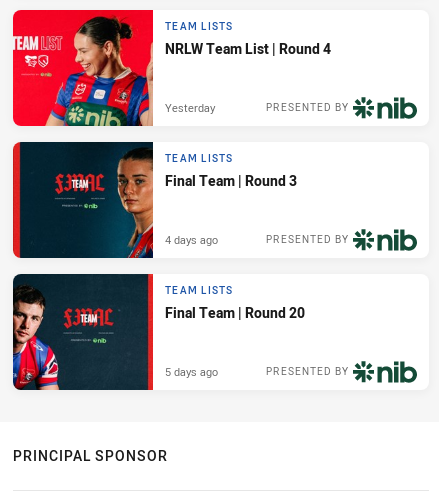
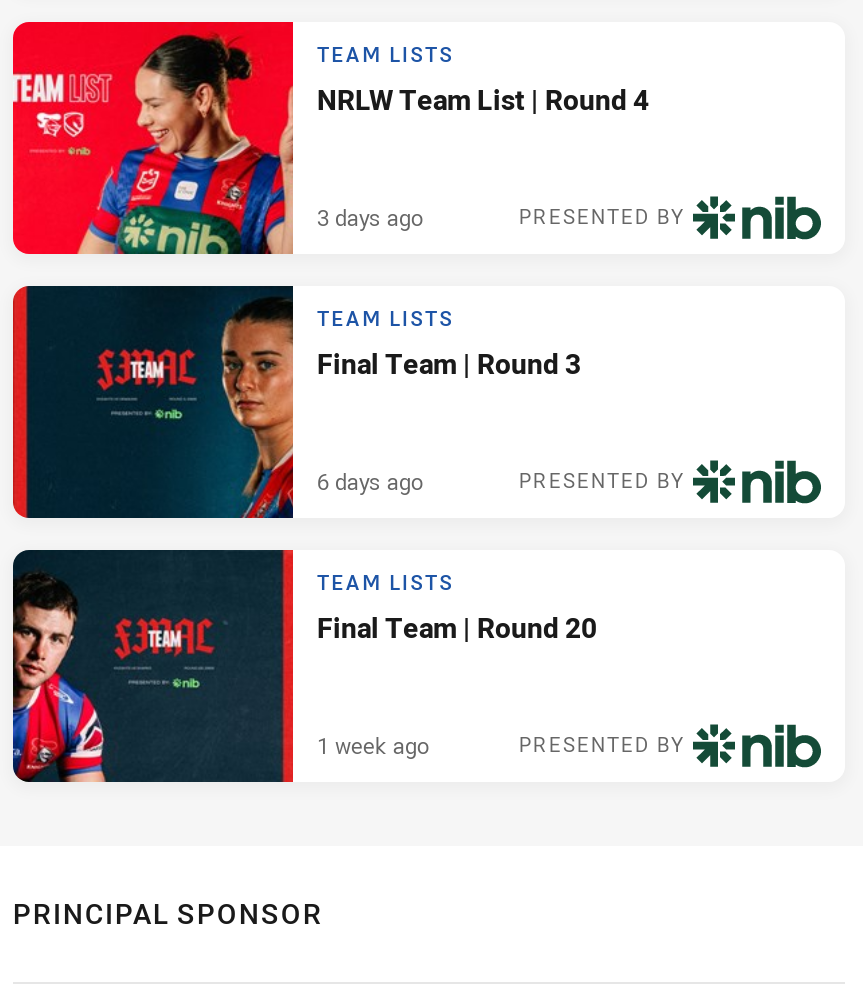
- Yesterday
+ 3 days ago

- 4 days ago
+ 6 days ago

- 5 days ago
+ 1 week ago
